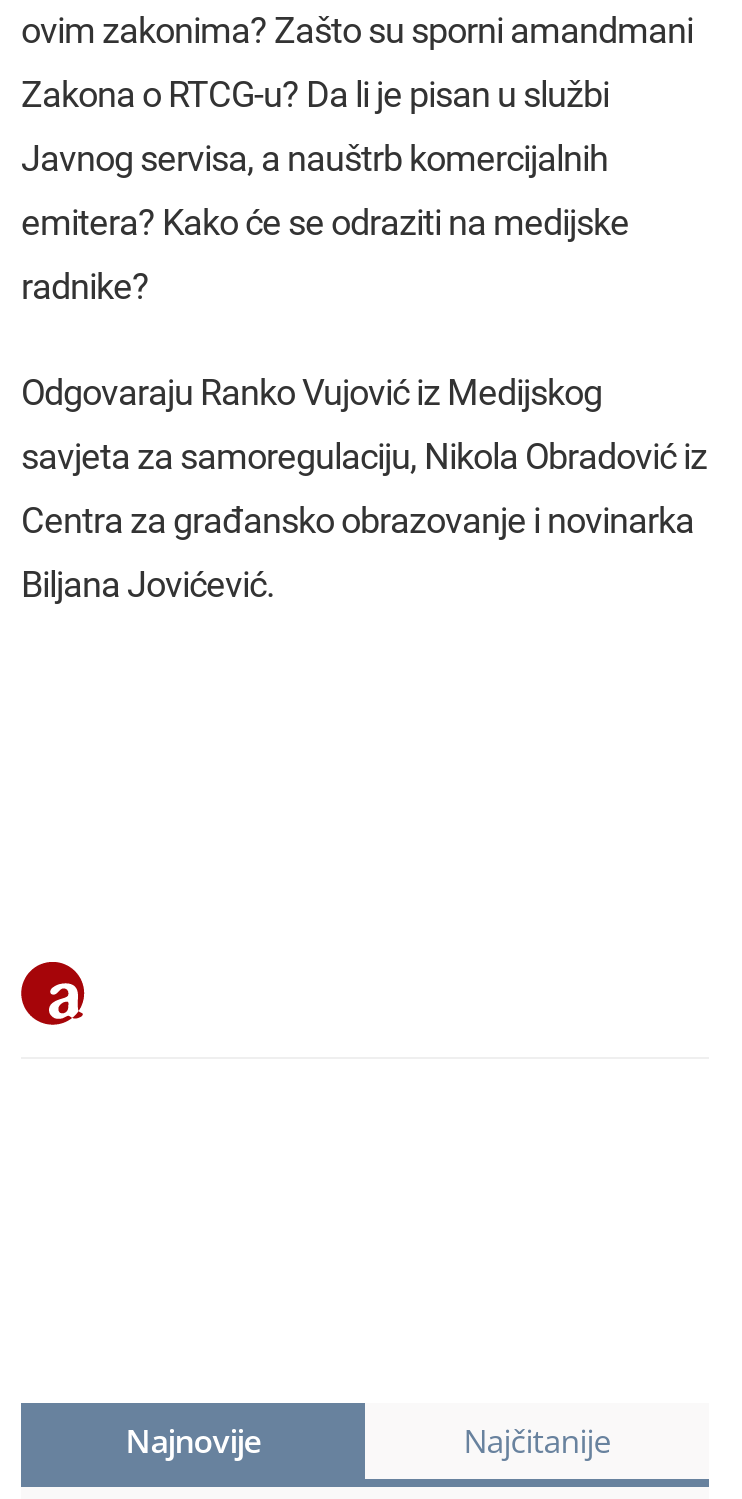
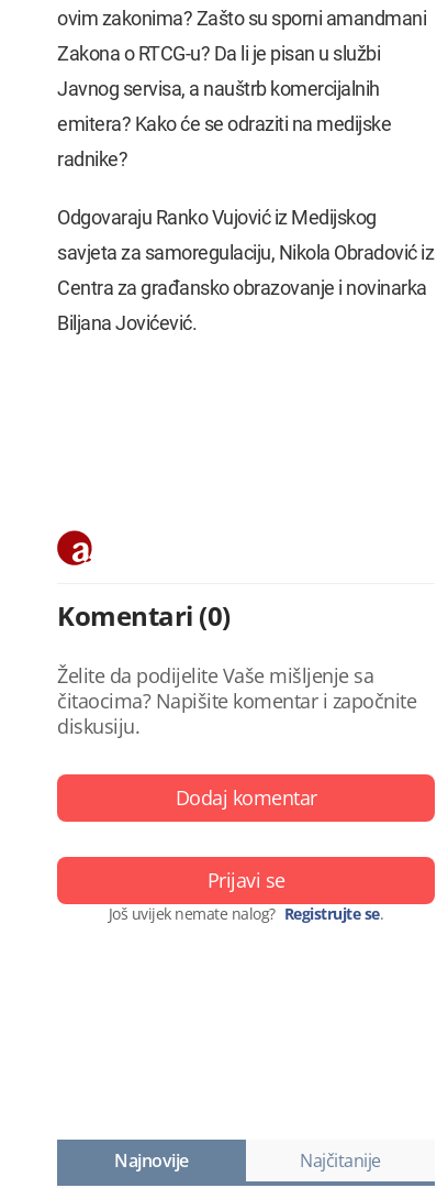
+ Komentari (0)
+ Želite da podijelite Vaše mišljenje sa
+ čitaocima? Napišite komentar i započnite
+ diskusiju.
+ Dodaj komentar
+ Prijavi se
+ Još uvijek nemate nalog? Registrujte se.
